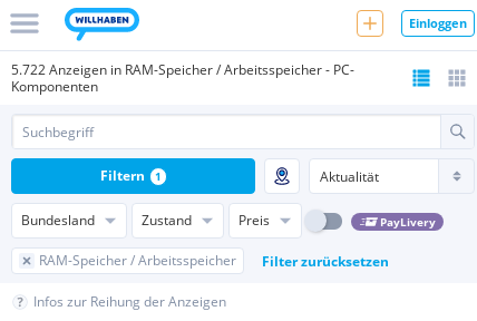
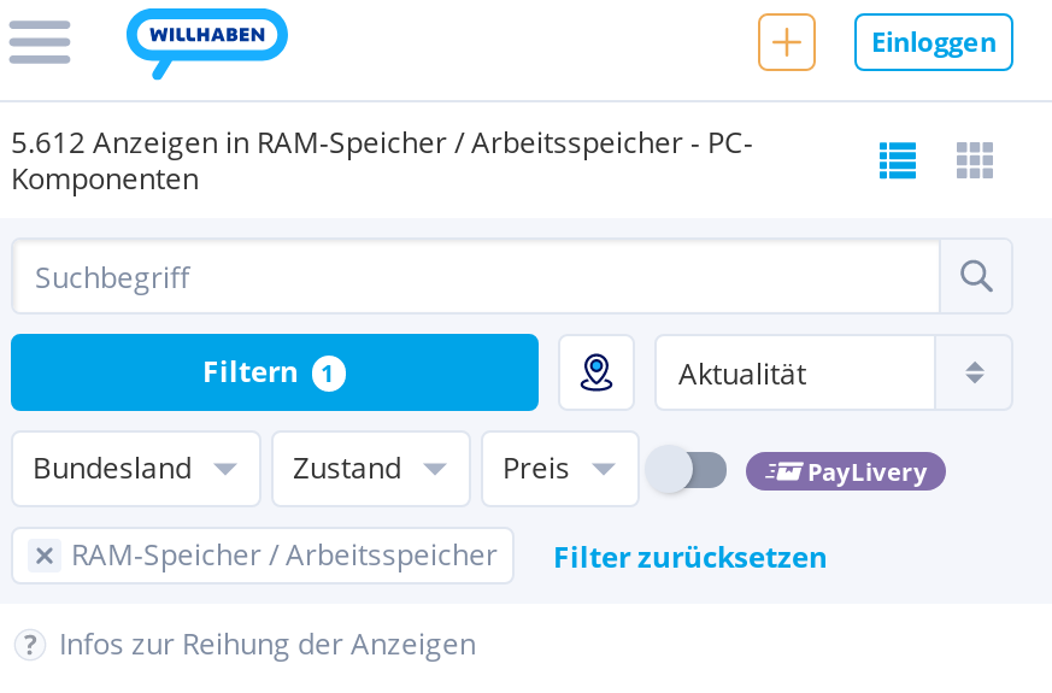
- 5.722 Anzeigen in RAM-Speicher / Arbeitsspeicher - PC-
+ 5.612 Anzeigen in RAM-Speicher / Arbeitsspeicher - PC-
